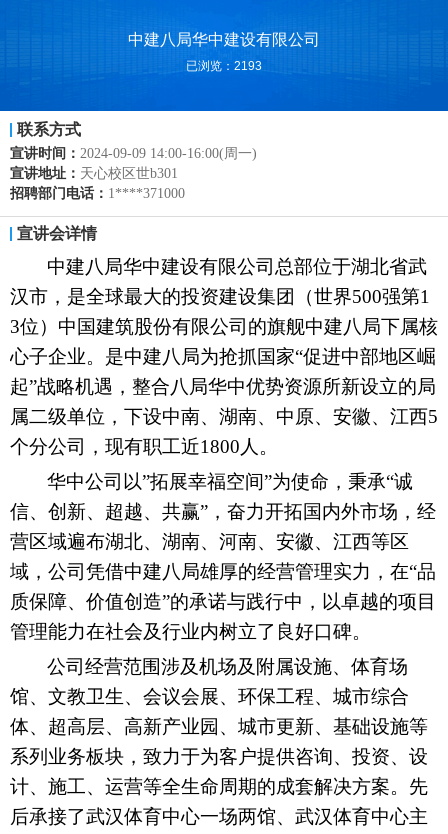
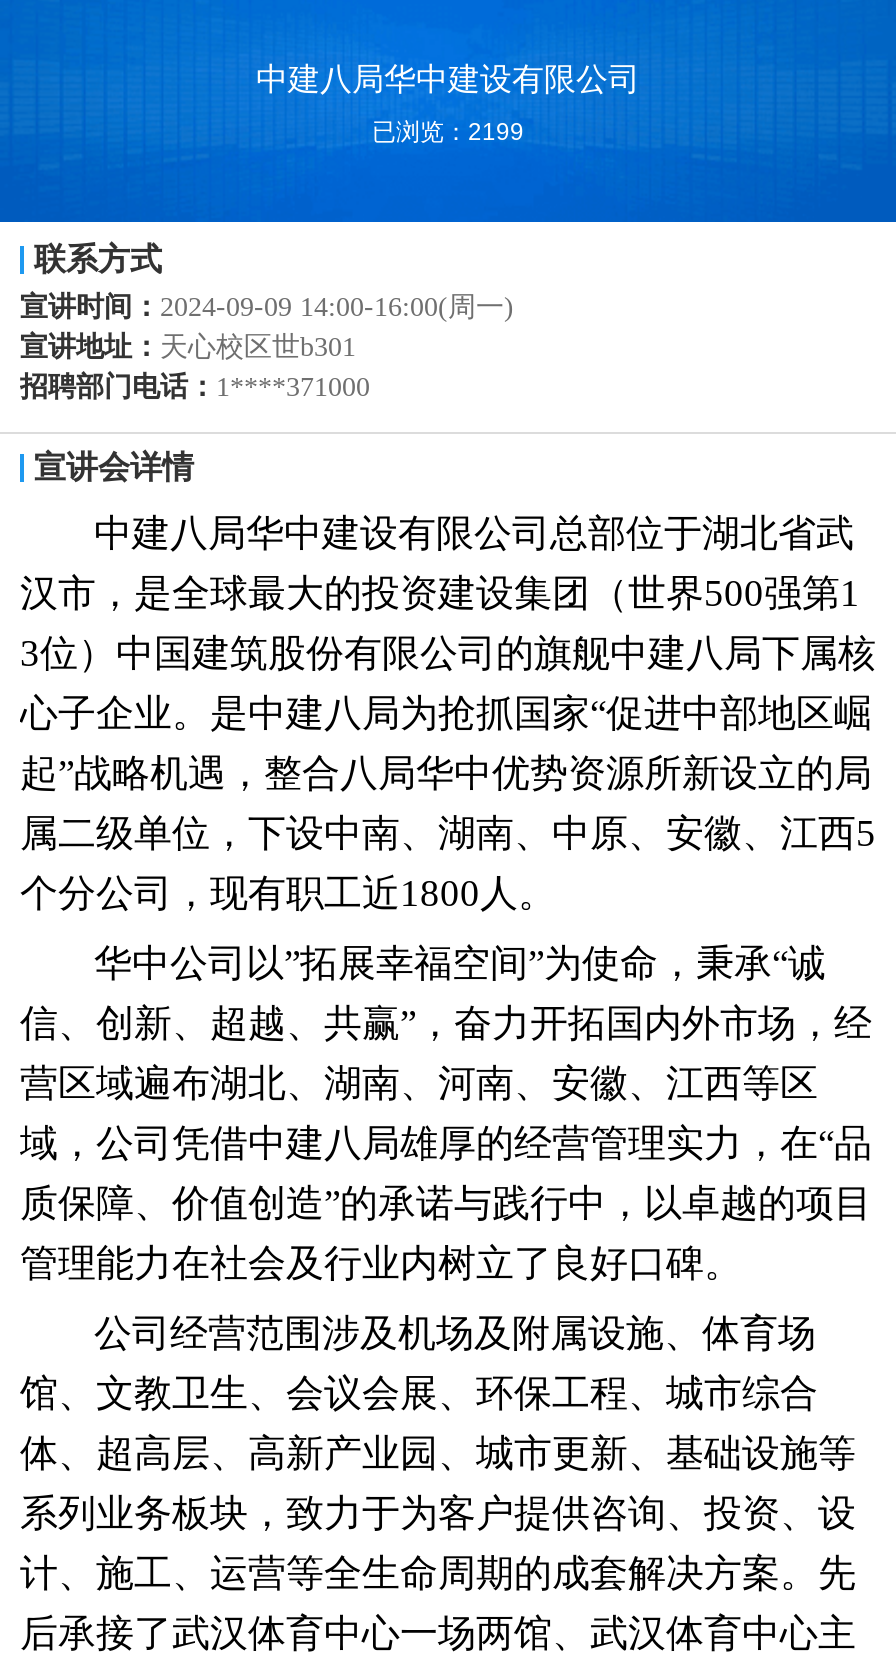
- 已浏览：2193
+ 已浏览：2199
